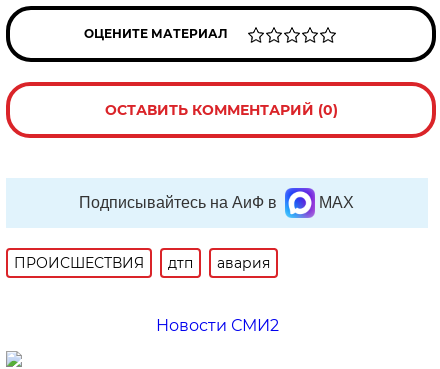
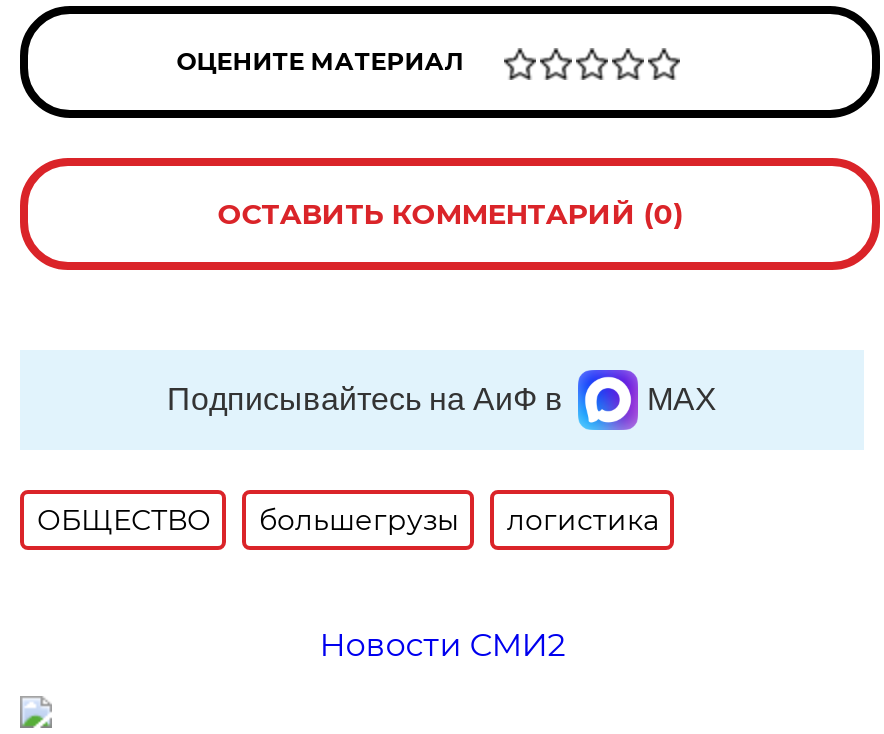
- ПРОИСШЕСТВИЯ
- дтп
- авария
+ ОБЩЕСТВО
+ большегрузы
+ логистика
